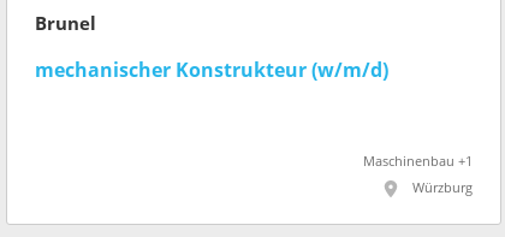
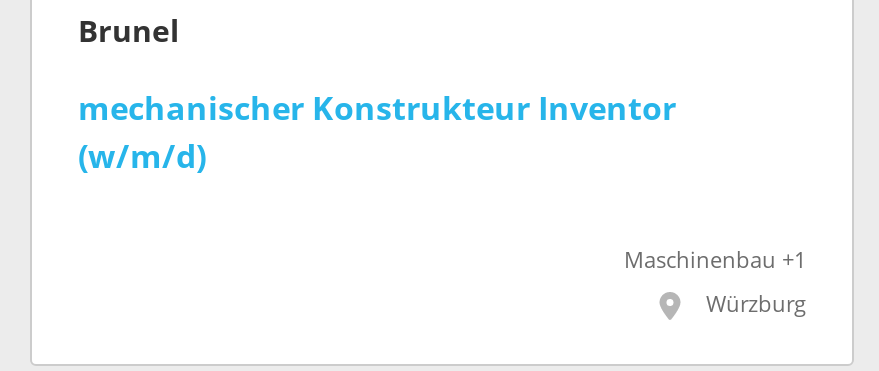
- mechanischer Konstrukteur (w/m/d)
+ mechanischer Konstrukteur Inventor
+ (w/m/d)
